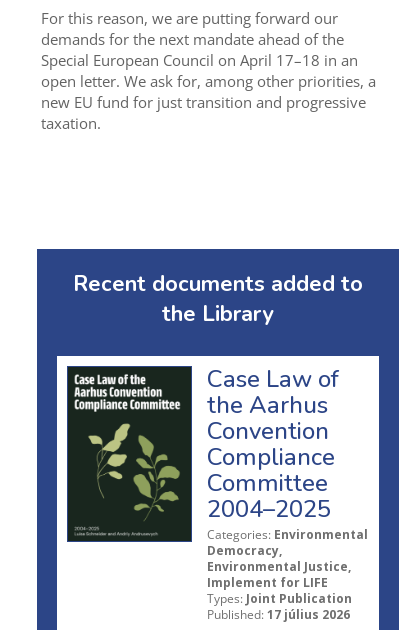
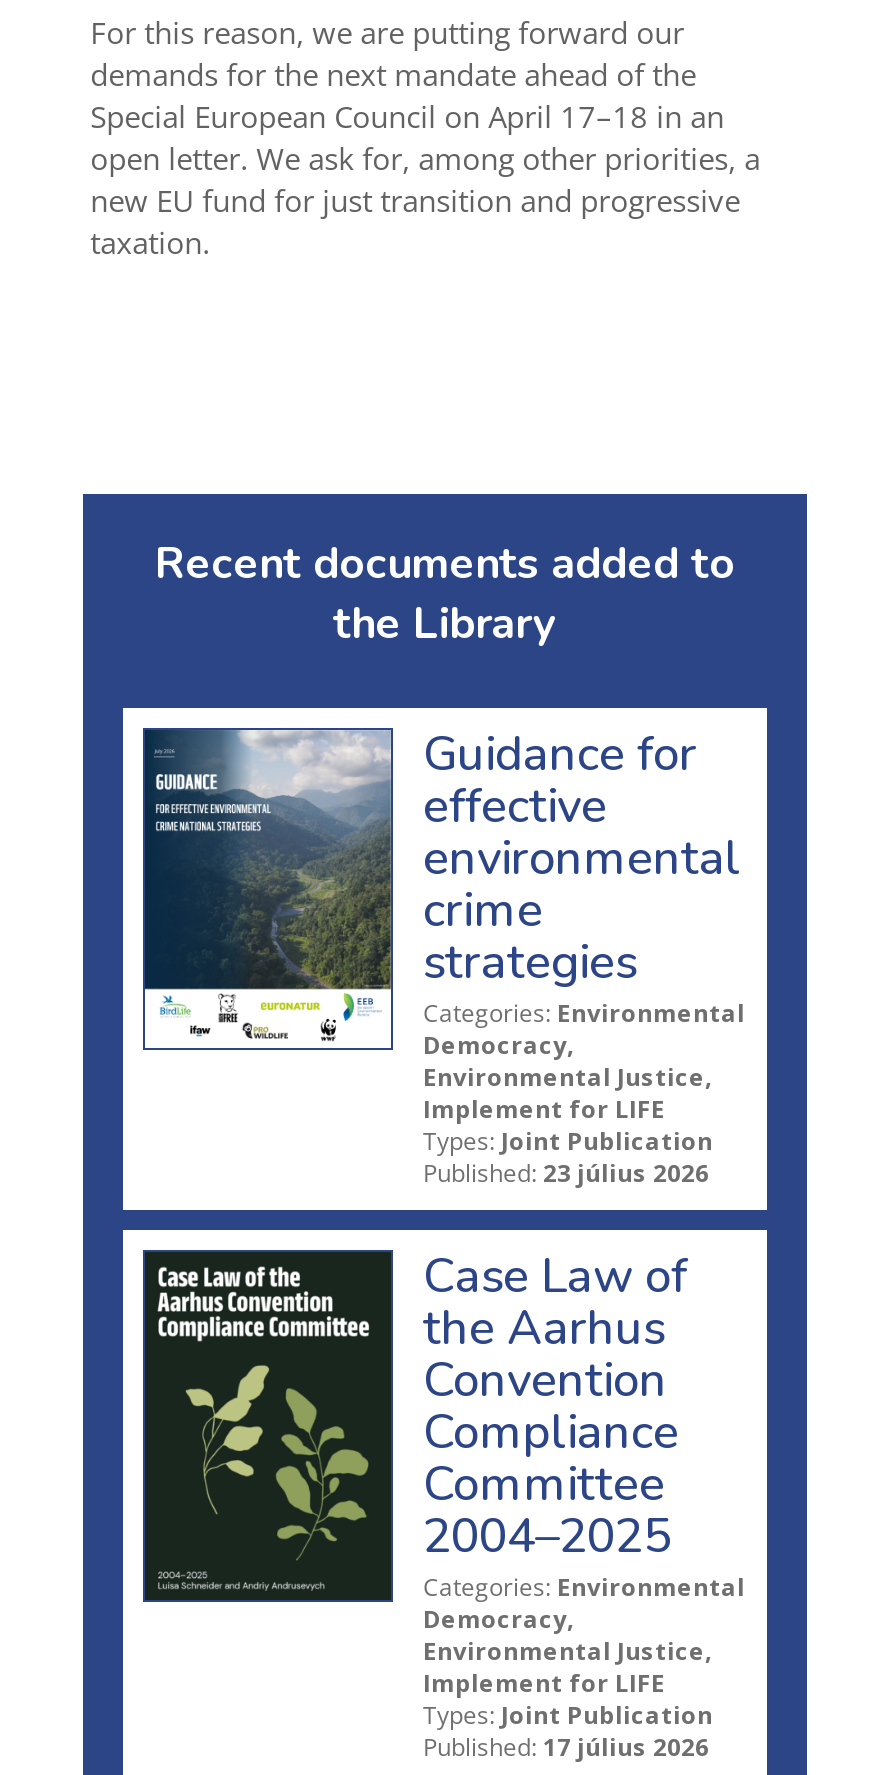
+ [image]
+ Guidance for
+ effective
+ environmental
+ crime
+ strategies
+ Categories: Environmental
+ Democracy,
+ Environmental Justice,
+ Implement for LIFE
+ Types: Joint Publication
+ Published: 23 július 2026
